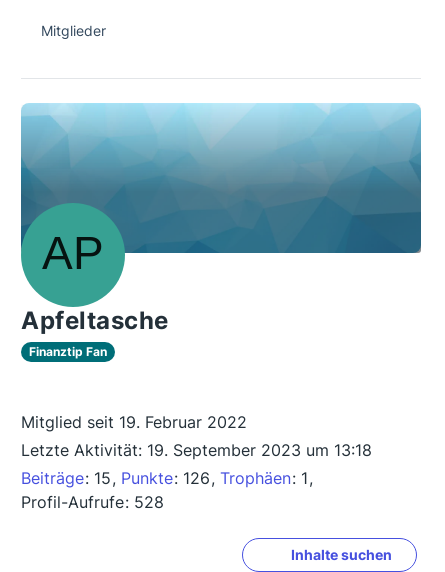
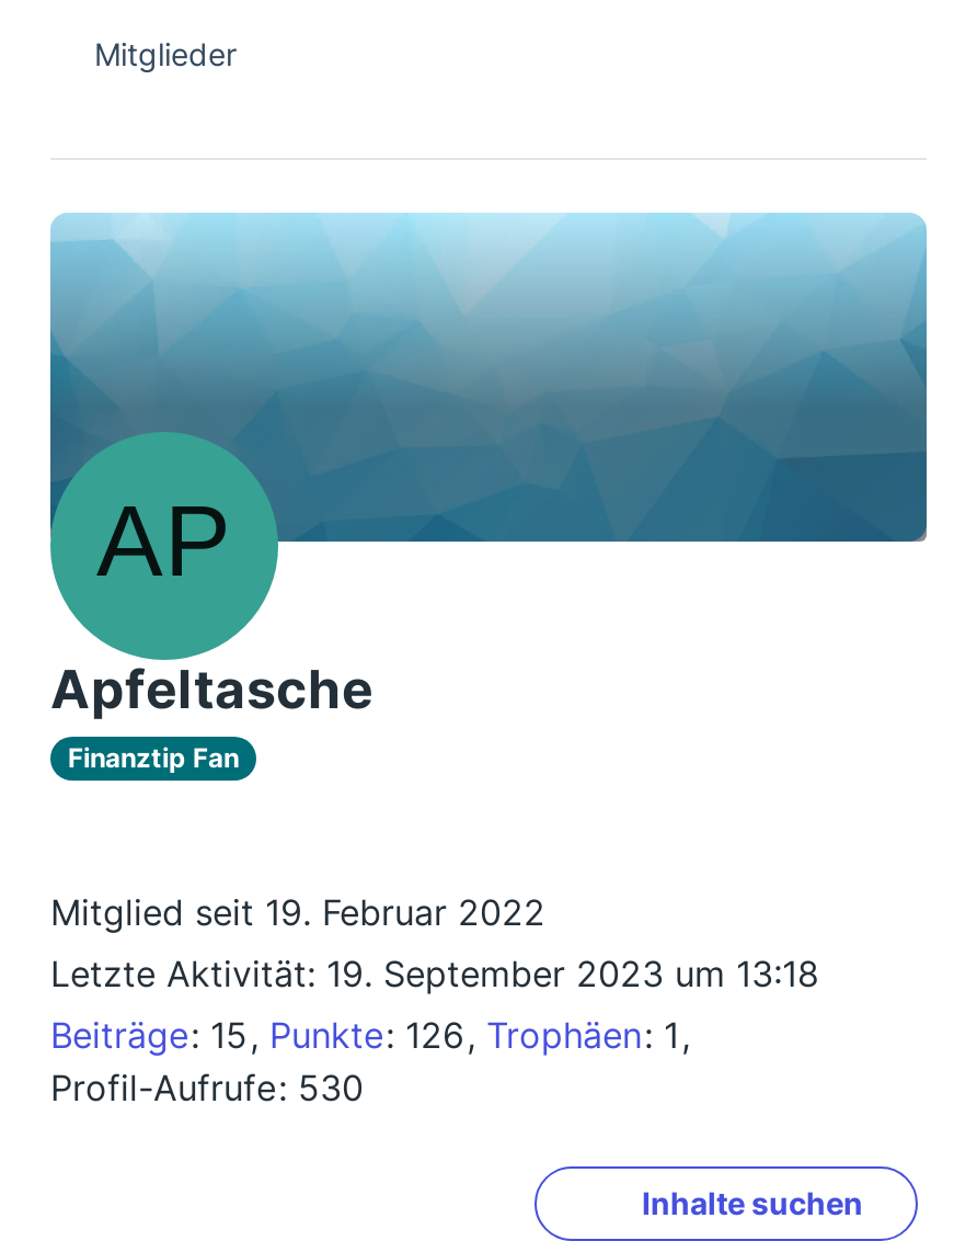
- Profil-Aufrufe 528
+ Profil-Aufrufe 530
